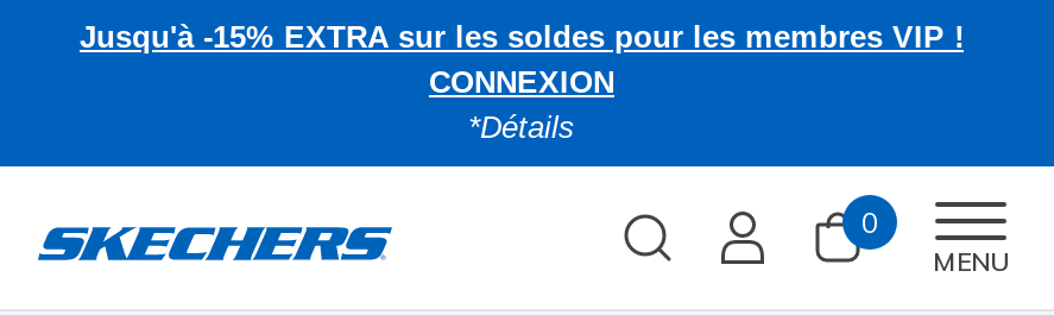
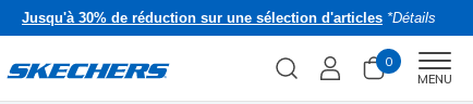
- Jusqu'à -15% EXTRA sur les soldes pour les membres VIP !
- CONNEXION
- *Détails
+ Jusqu'à 30% de réduction sur une sélection d'articles *Détails
